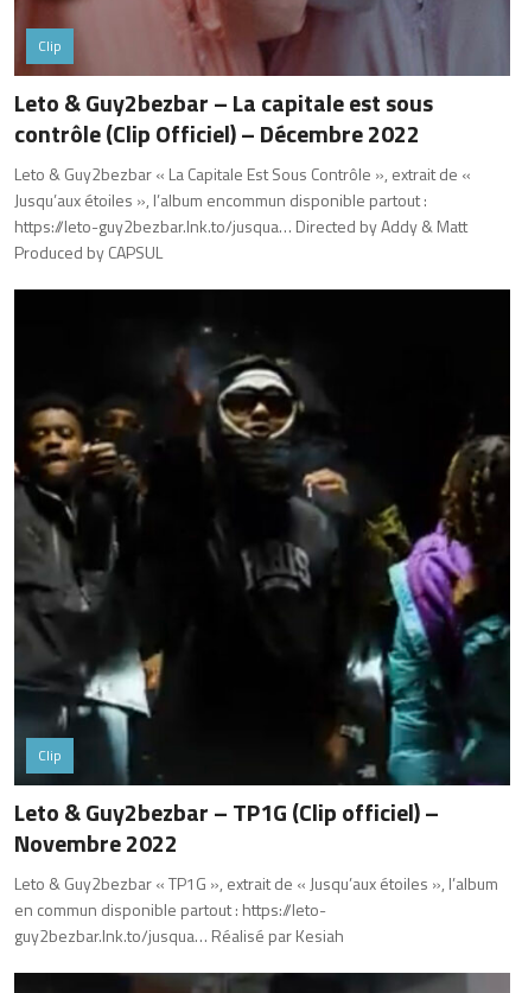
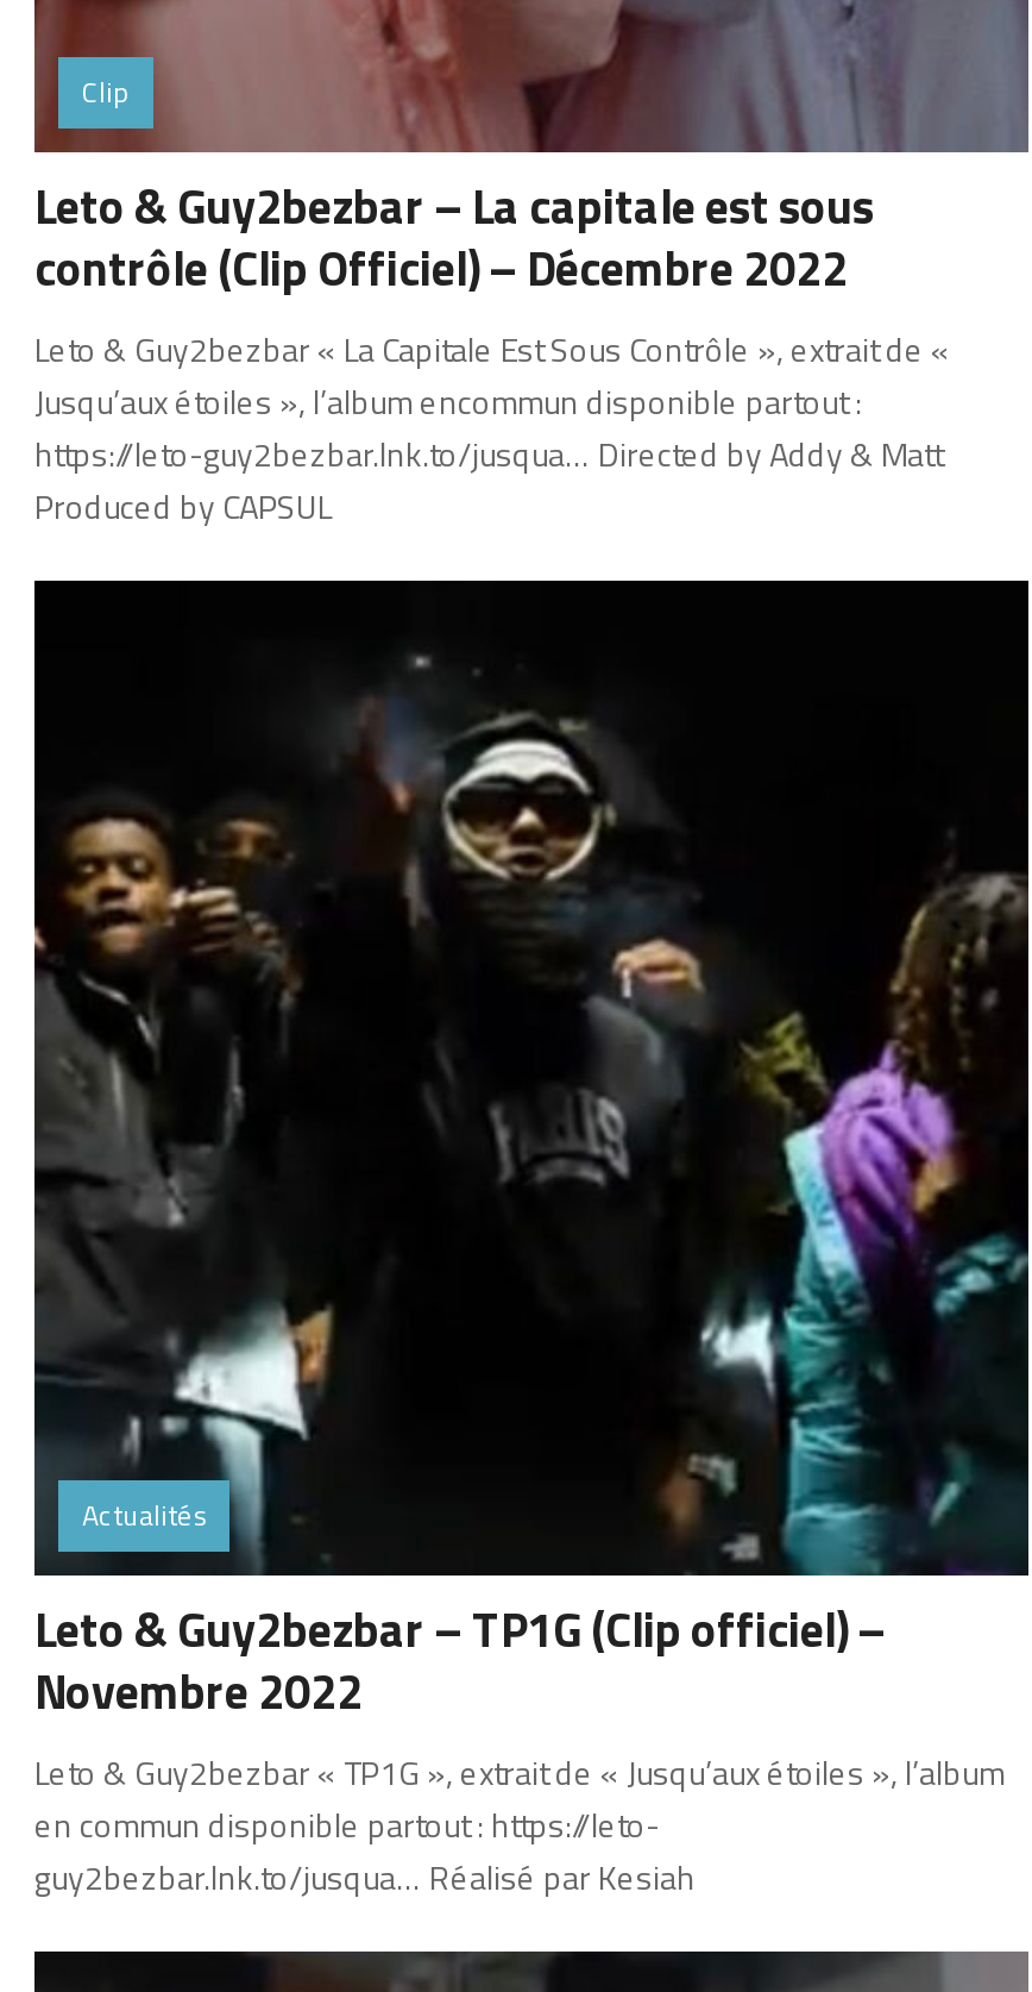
- Clip
+ Actualités
